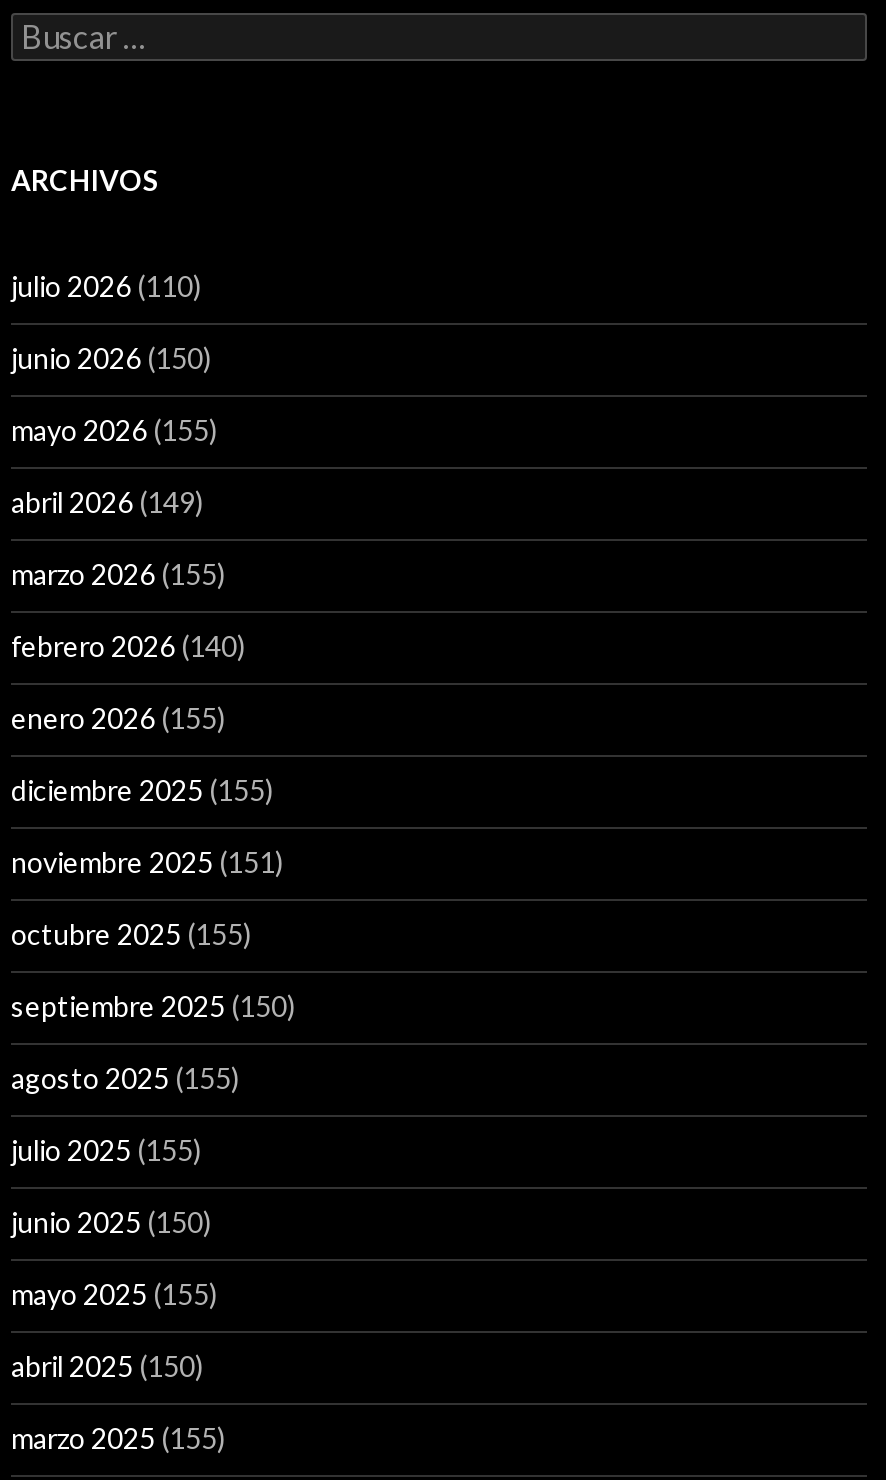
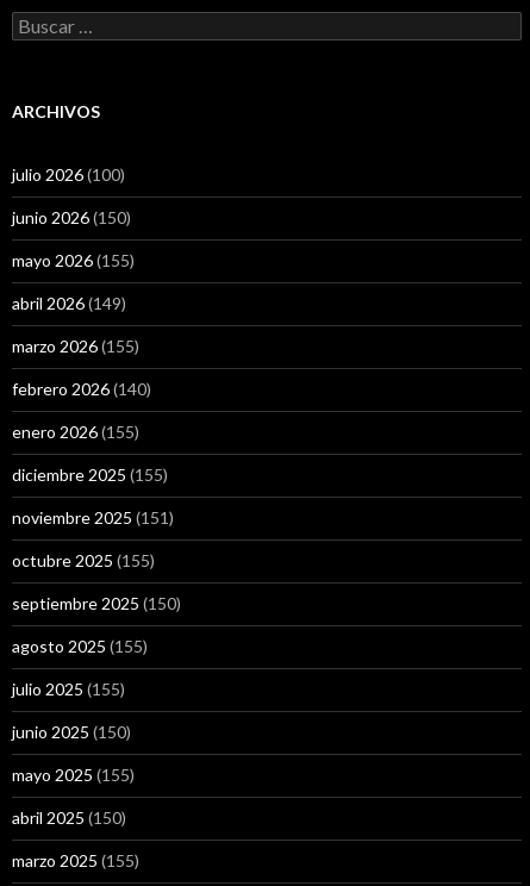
- julio 2026 (110)
+ julio 2026 (100)
